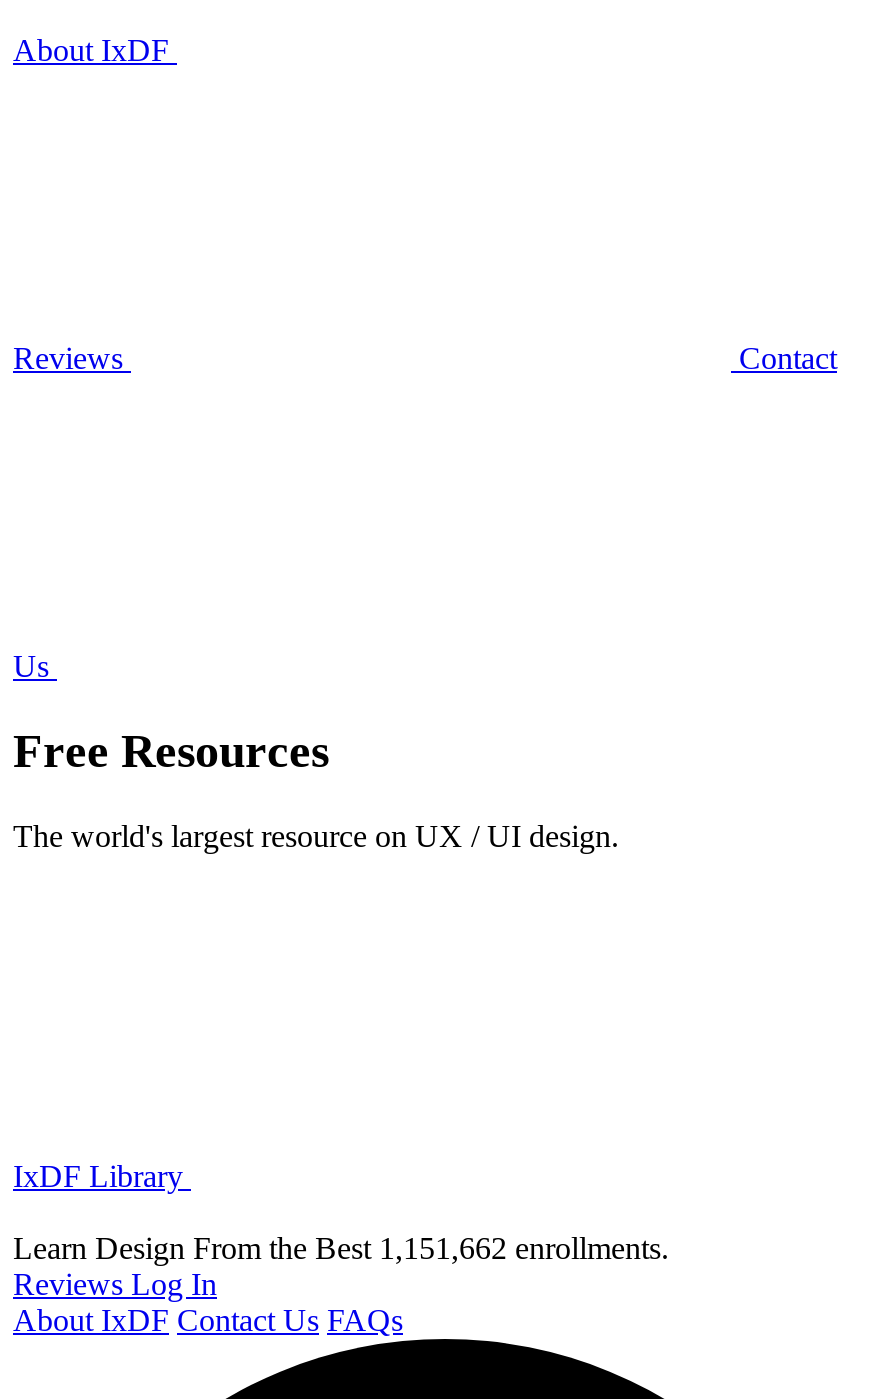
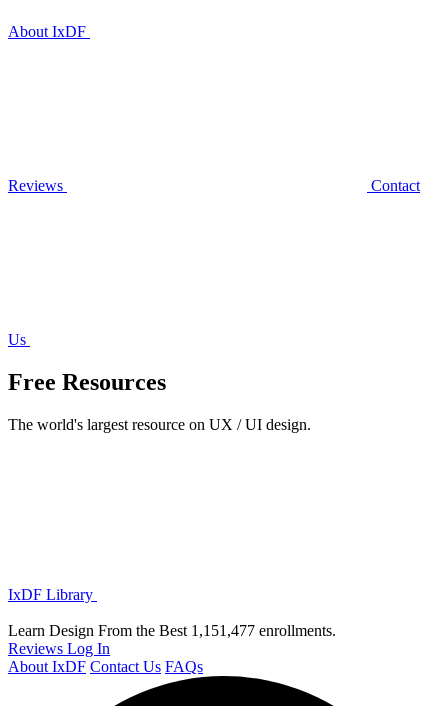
- Learn Design From the Best 1,151,662 enrollments.
+ Learn Design From the Best 1,151,477 enrollments.
